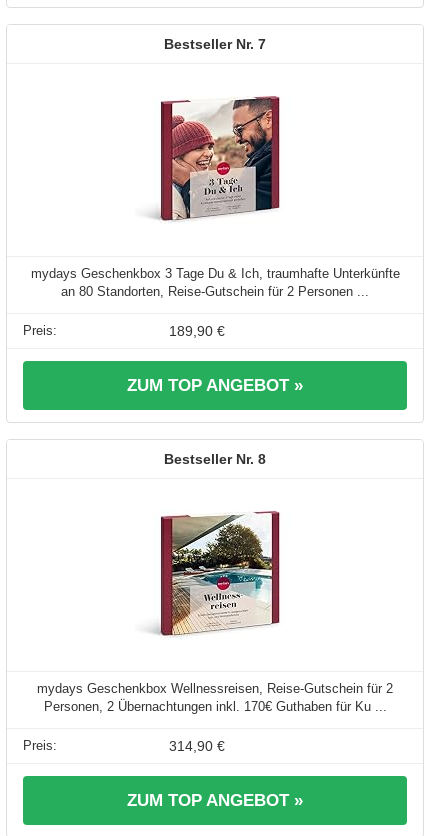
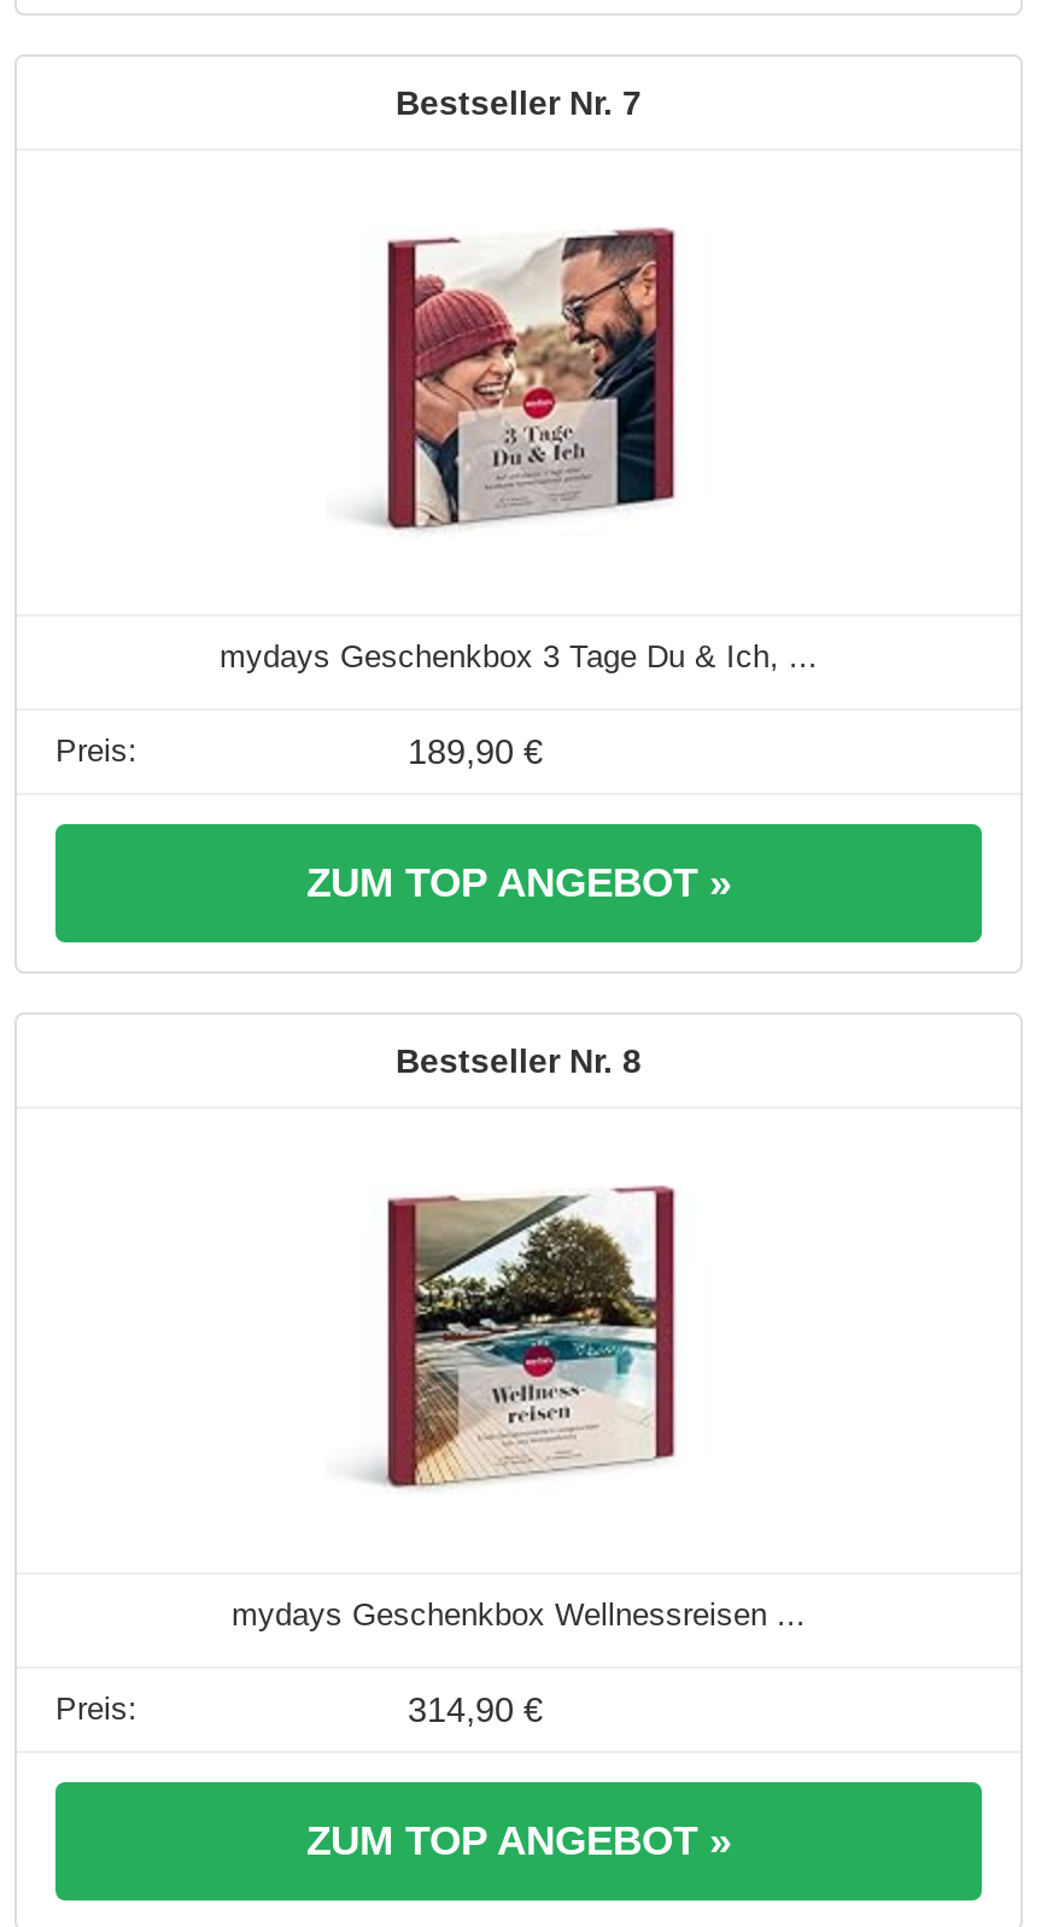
- mydays Geschenkbox 3 Tage Du & Ich, traumhafte Unterkünfte
- an 80 Standorten, Reise-Gutschein für 2 Personen ...
+ mydays Geschenkbox 3 Tage Du & Ich, ...

- mydays Geschenkbox Wellnessreisen, Reise-Gutschein für 2
- Personen, 2 Übernachtungen inkl. 170€ Guthaben für Ku ...
+ mydays Geschenkbox Wellnessreisen ...
